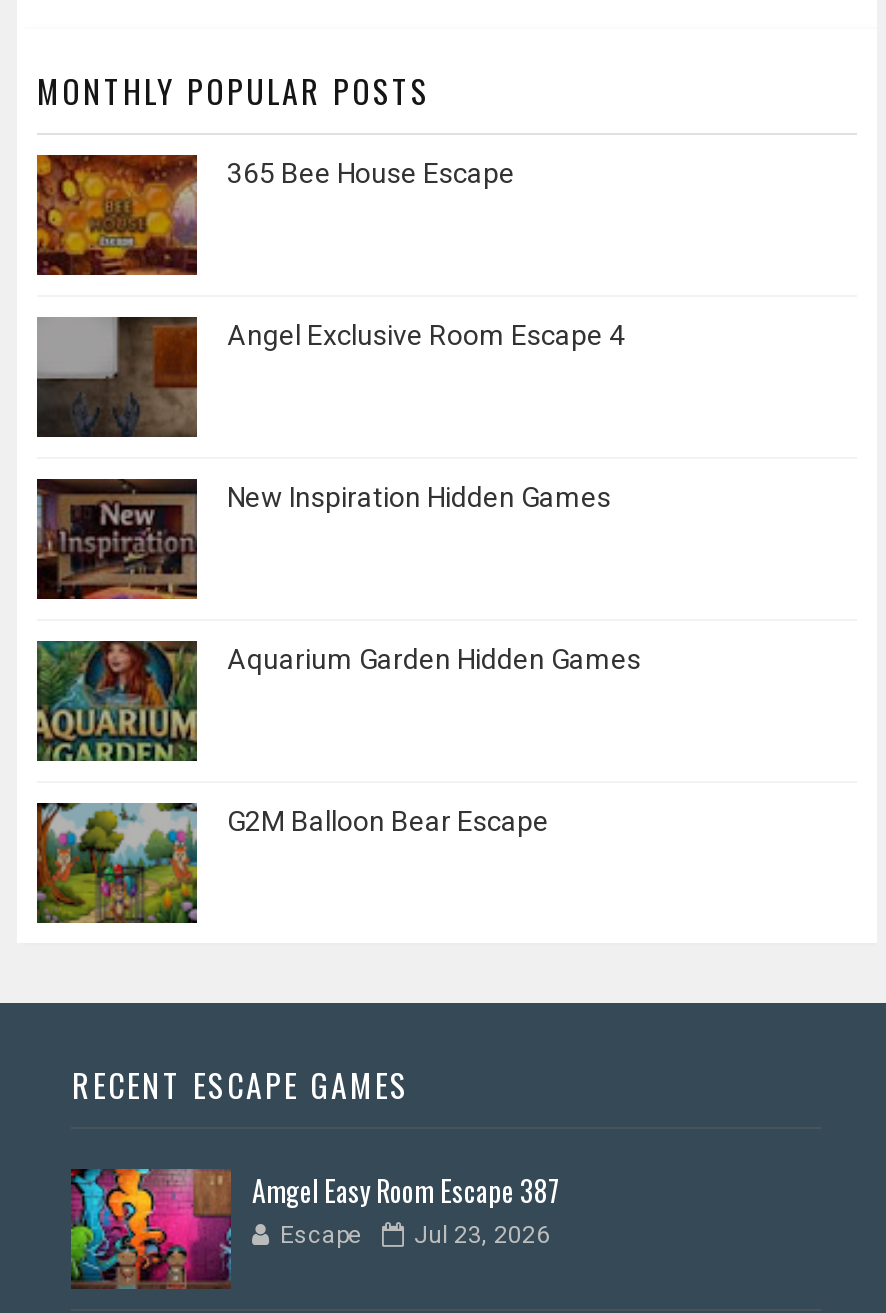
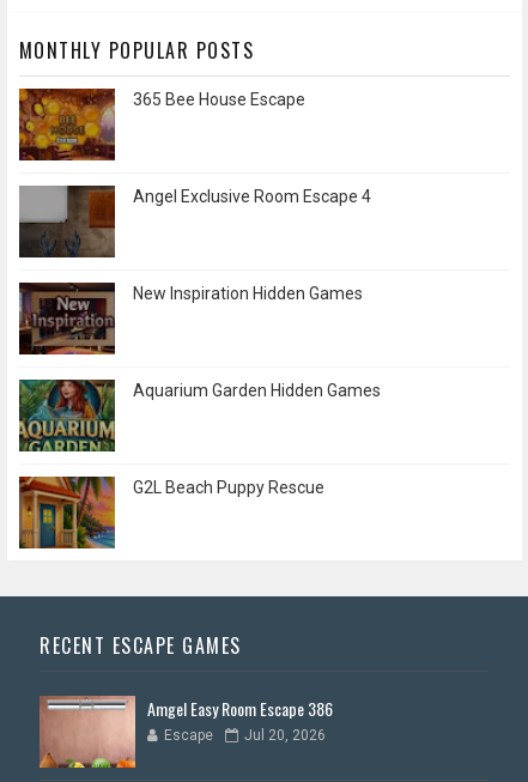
- [image]
- G2M Balloon Bear Escape
+ [image]
+ G2L Beach Puppy Rescue

- [image]
- Amgel Easy Room Escape 387
+ [image]
+ Amgel Easy Room Escape 386

- Escape Jul 23, 2026
+ Escape Jul 20, 2026
